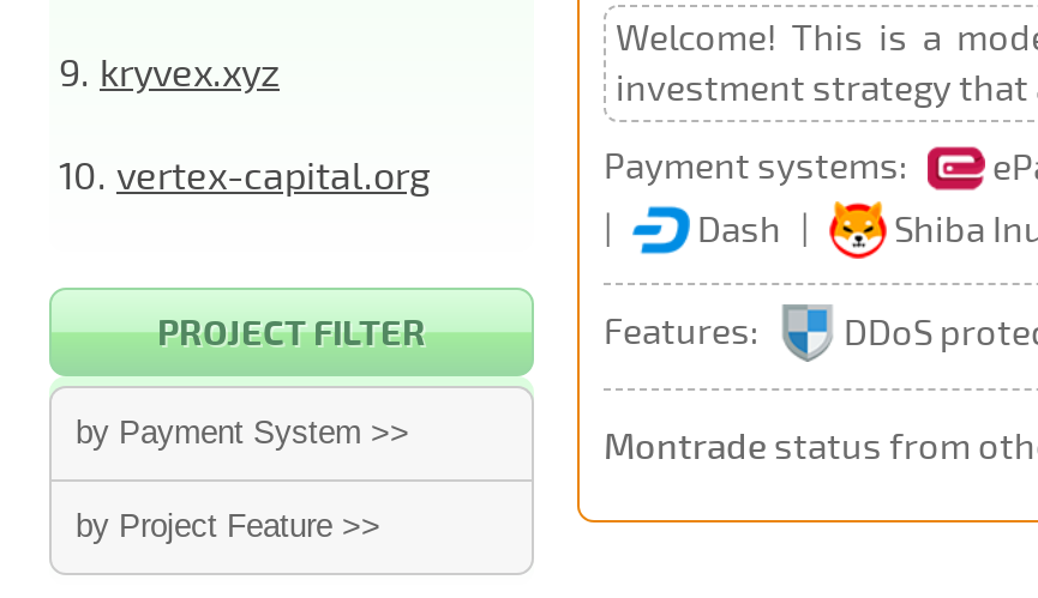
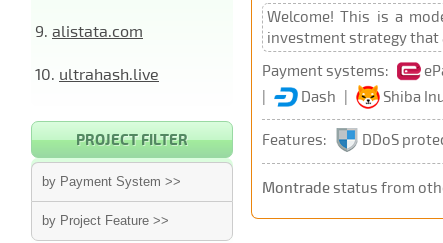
- 9. kryvex.xyz
+ 9. alistata.com

- 10. vertex-capital.org
+ 10. ultrahash.live
